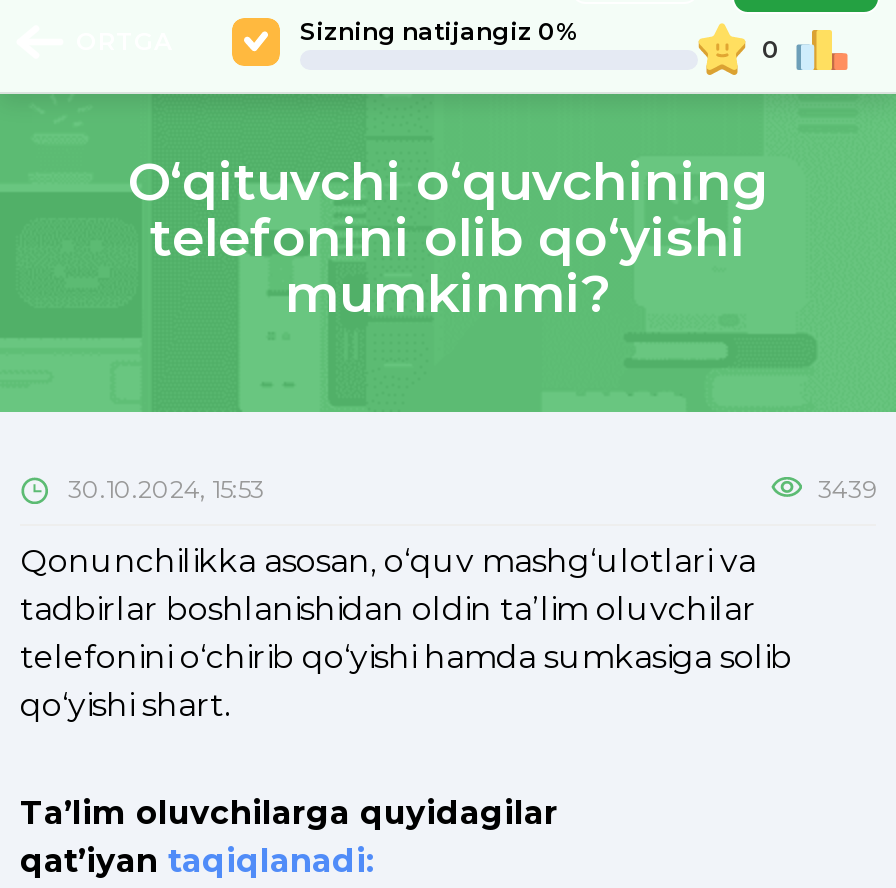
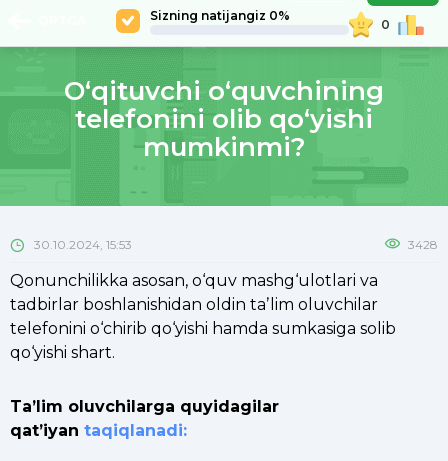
- 3439
+ 3428
